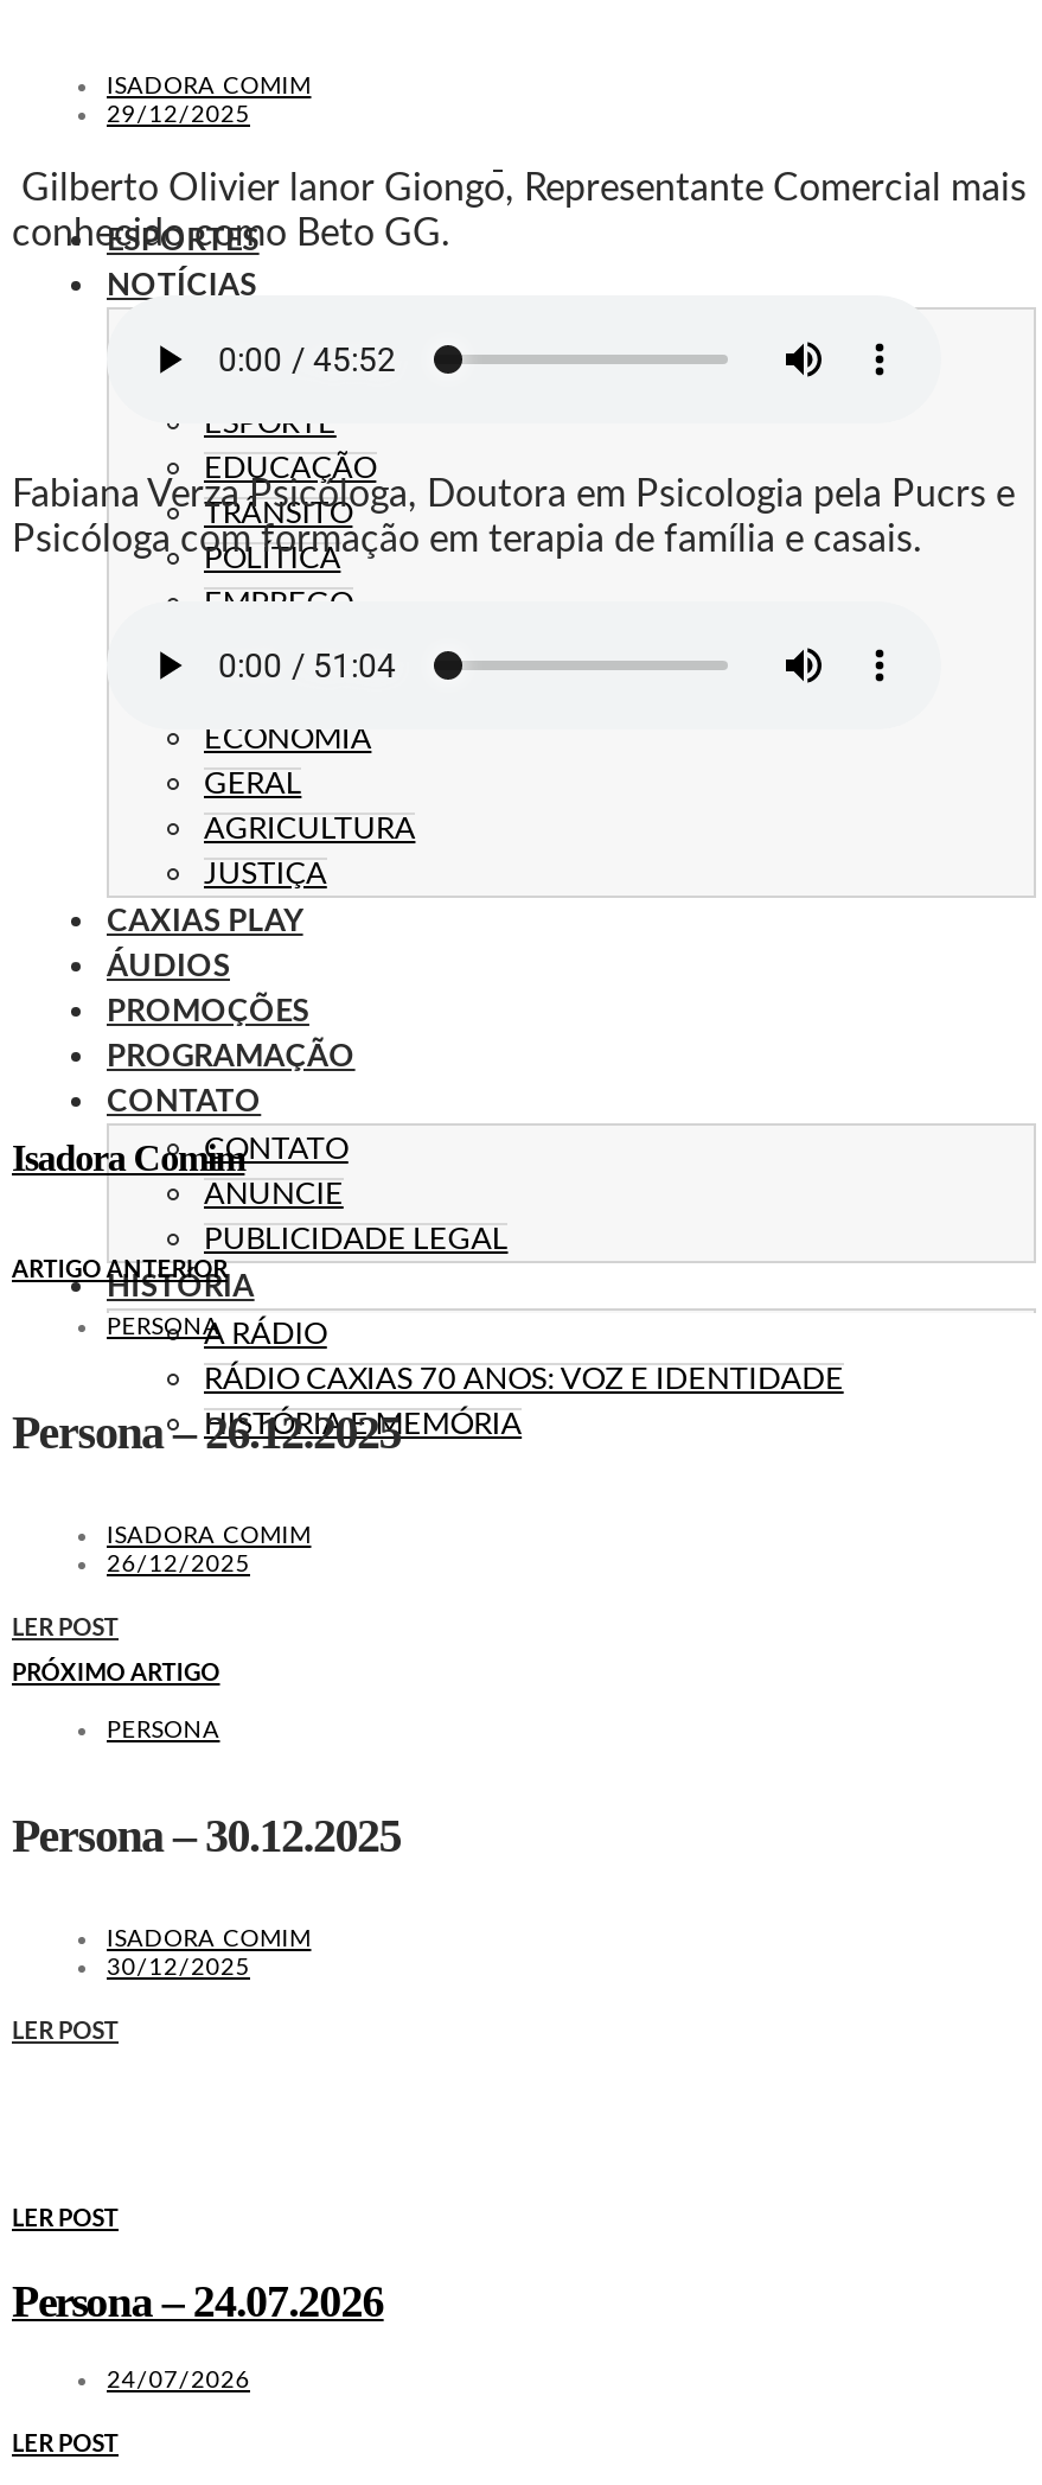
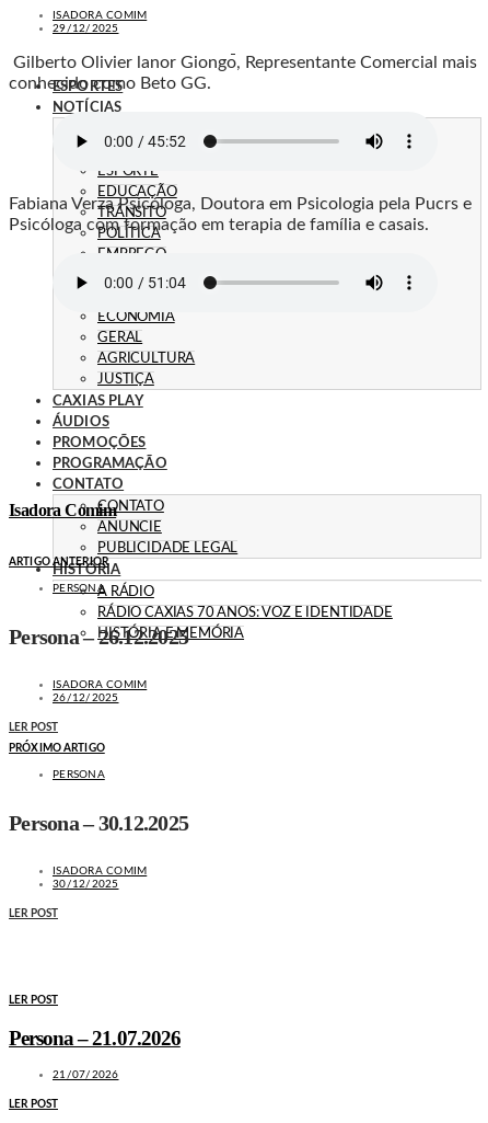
- Persona – 24.07.2026
+ Persona – 21.07.2026

- 24/07/2026
+ 21/07/2026
